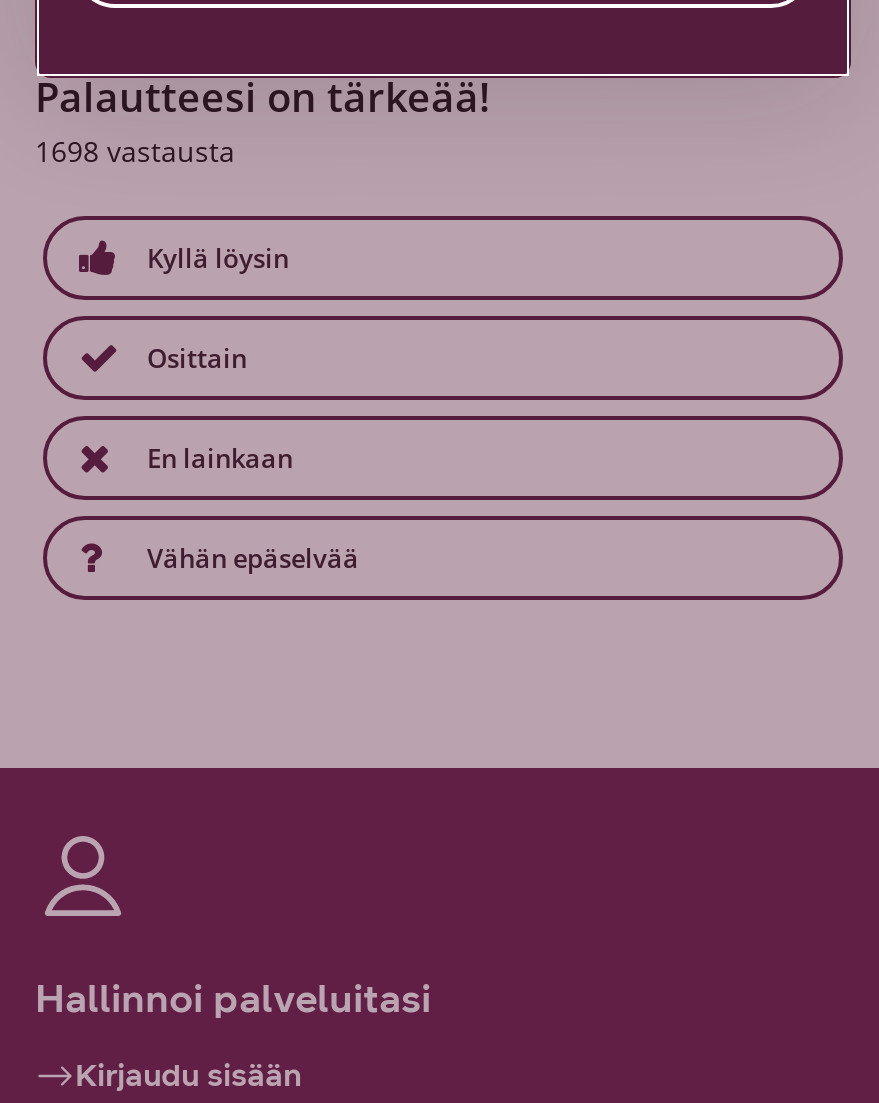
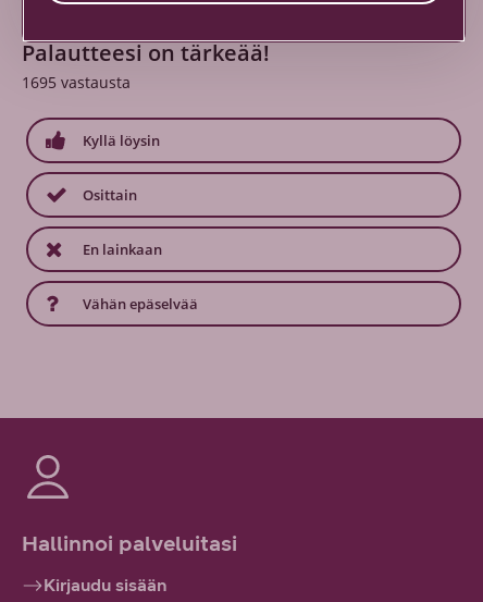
- 1698 vastausta
+ 1695 vastausta
